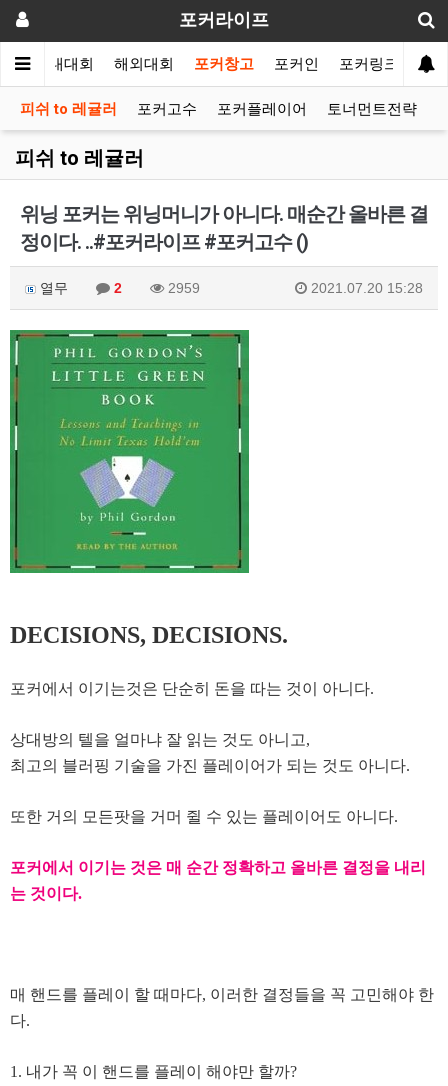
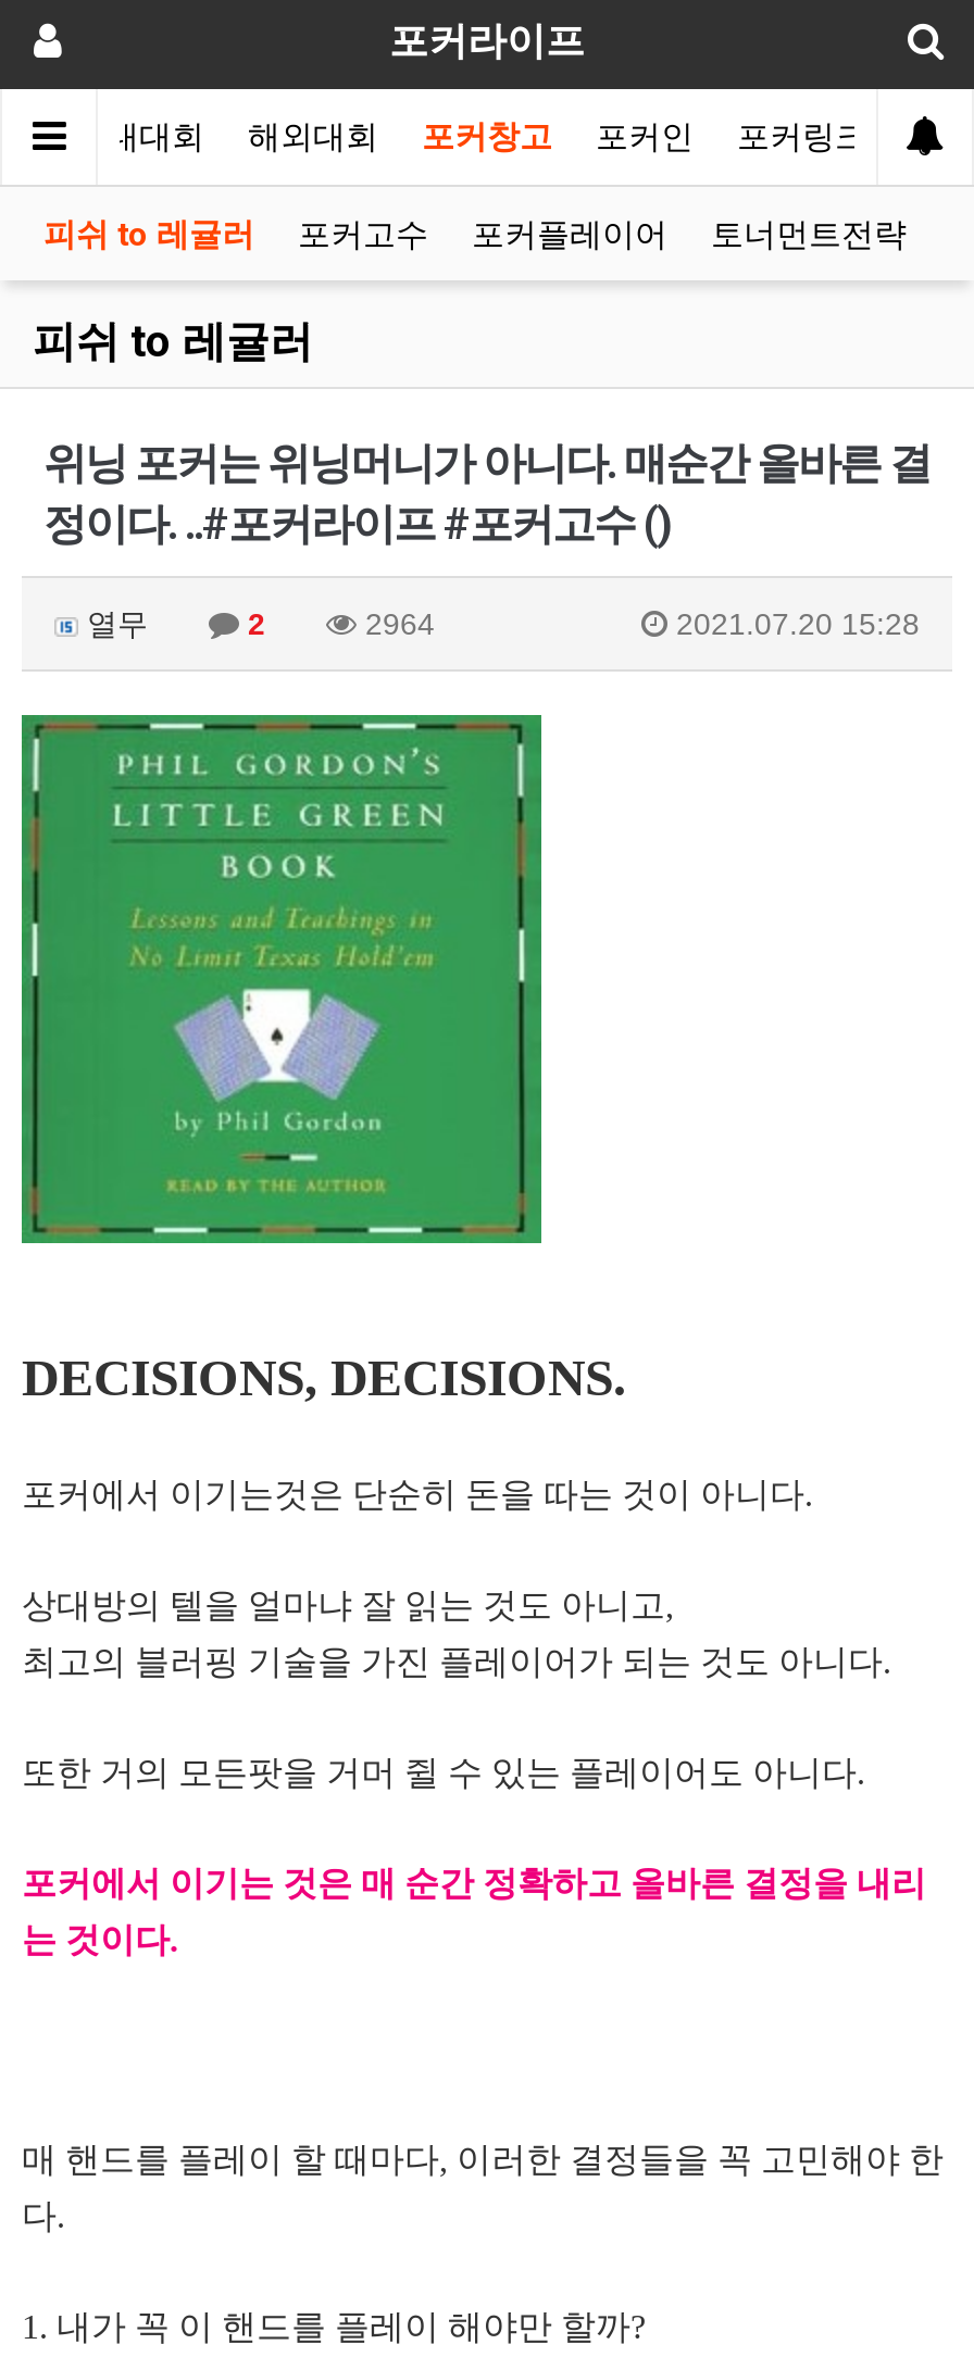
- 2959
+ 2964
